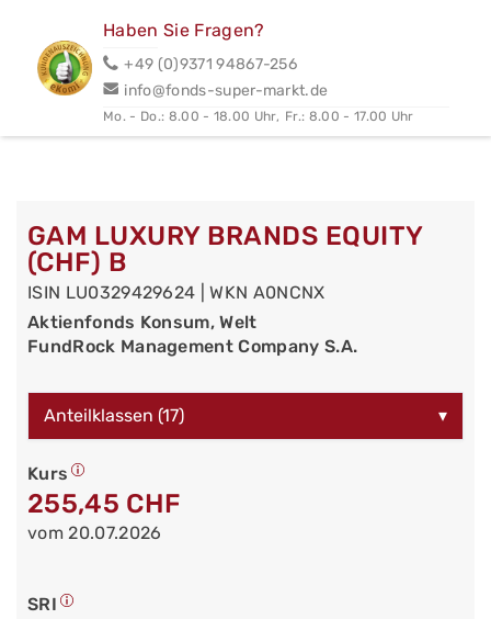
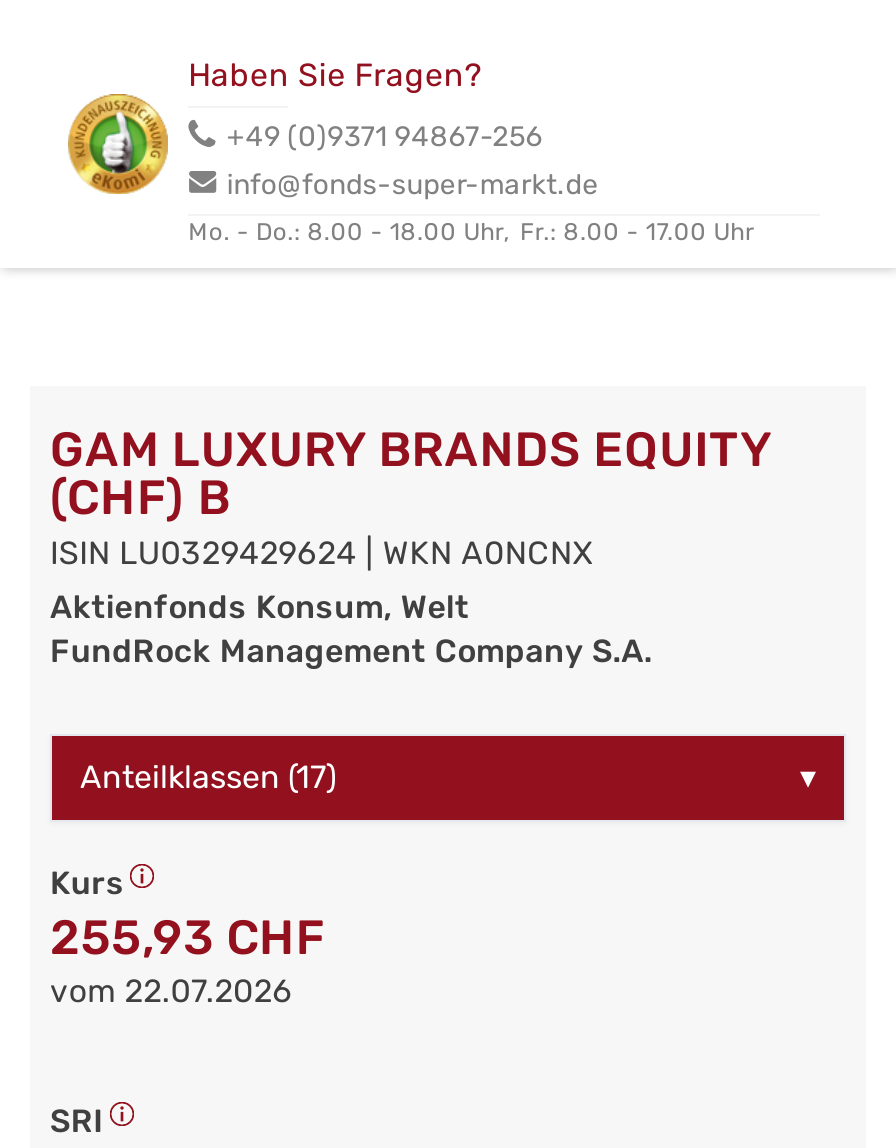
- 255,45 CHF
+ 255,93 CHF

- vom 20.07.2026
+ vom 22.07.2026
